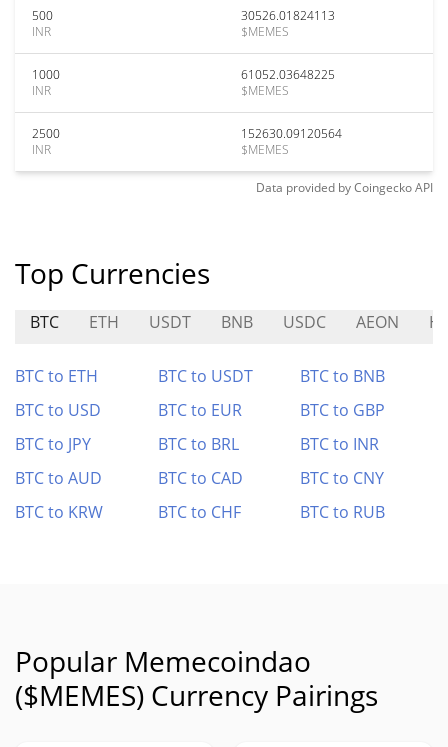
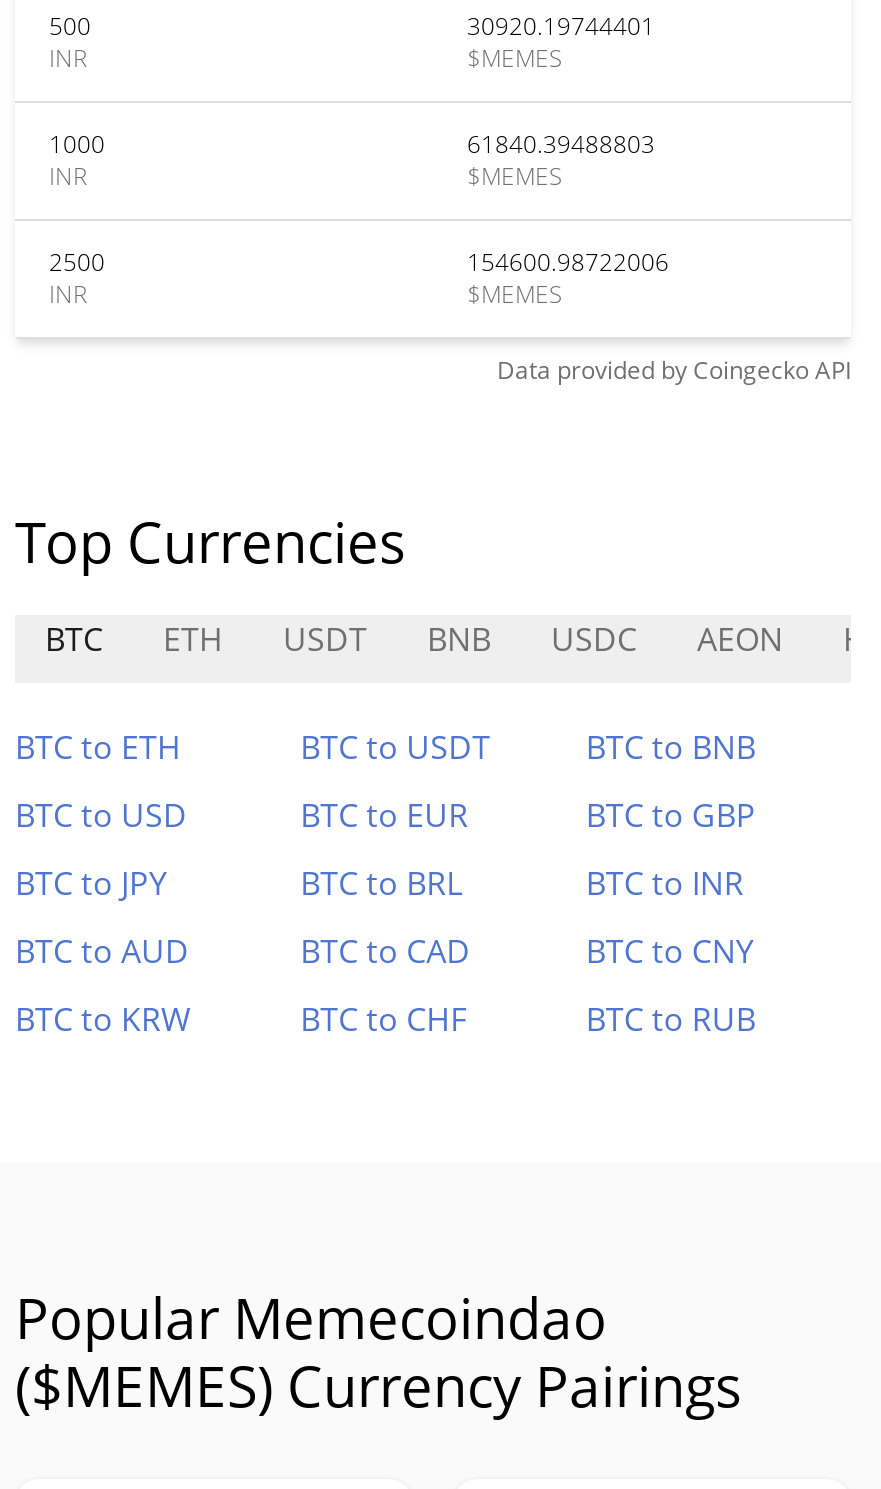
- 30526.01824113
+ 30920.19744401

- 61052.03648225
+ 61840.39488803

- 152630.09120564
+ 154600.98722006
